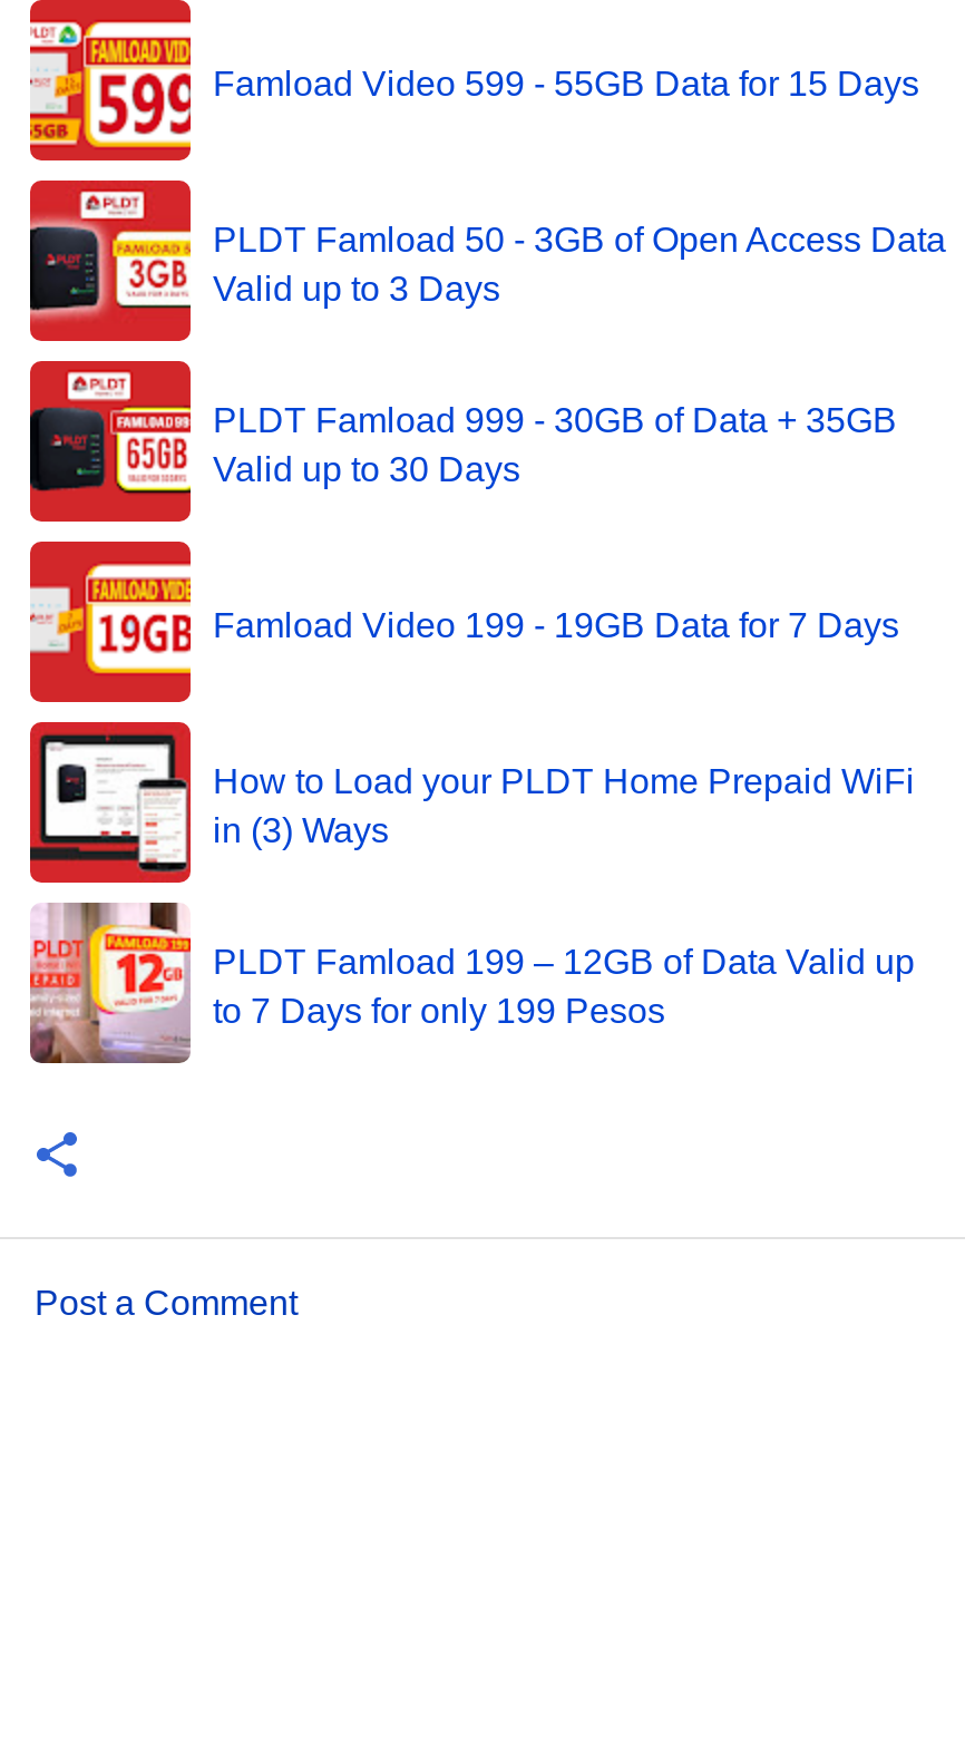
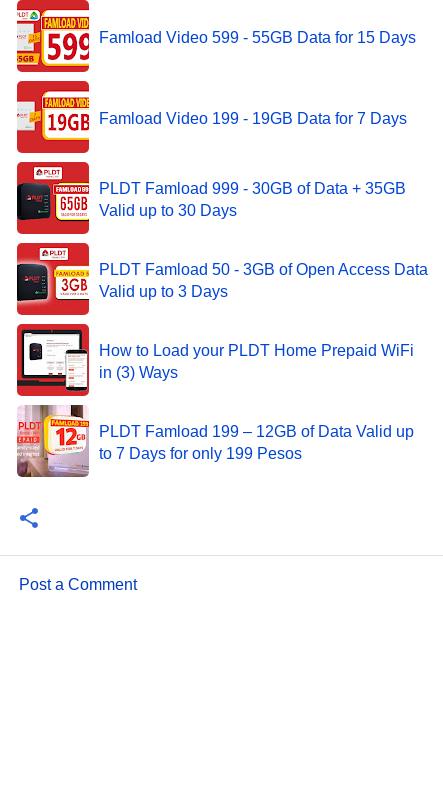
moved down: [image] | PLDT Famload 50 - 3GB of Open Access Data | Valid up to 3 Days

moved up: [image] | Famload Video 199 - 19GB Data for 7 Days
